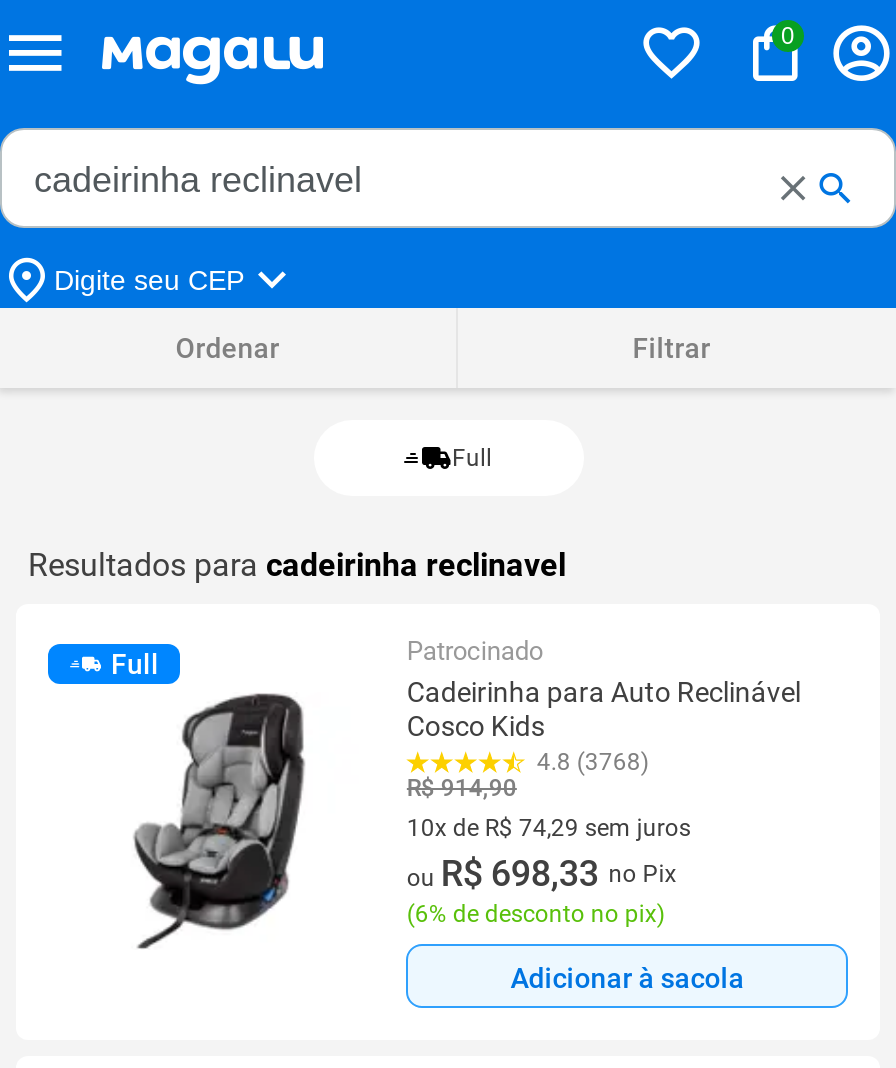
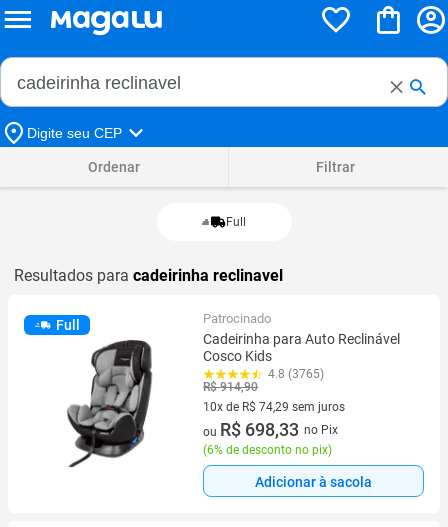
- 0

- 4.8 (3768)
+ 4.8 (3765)
